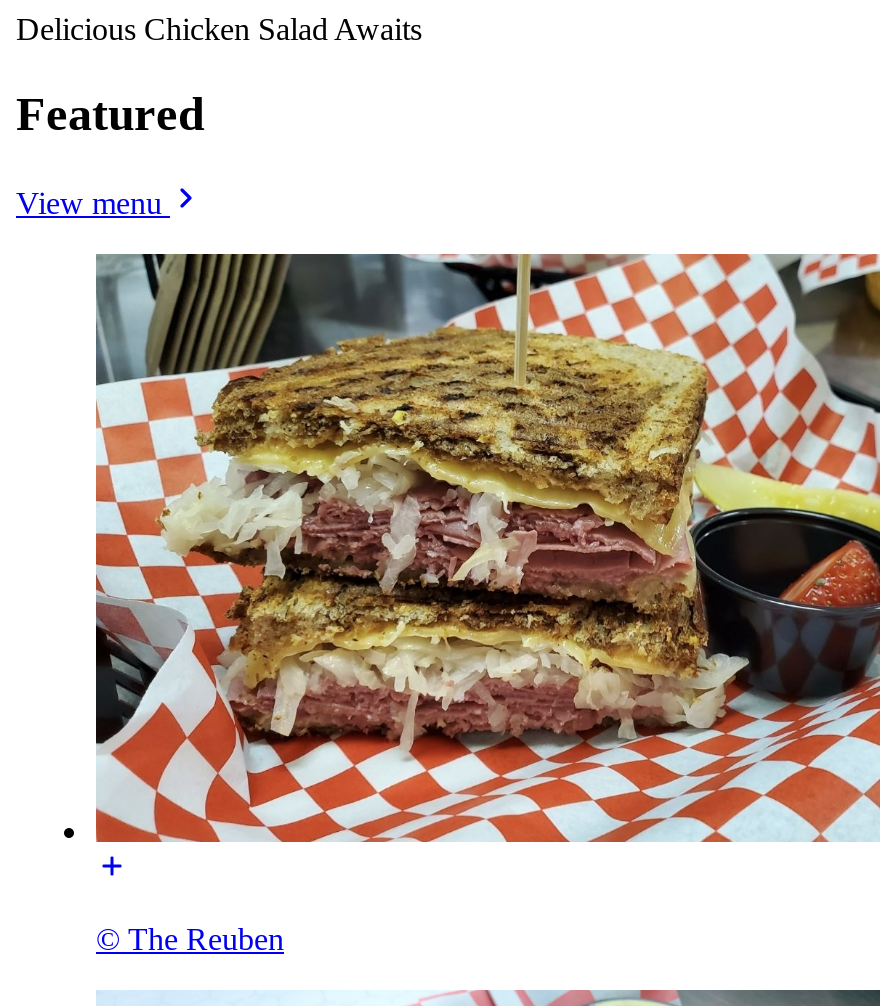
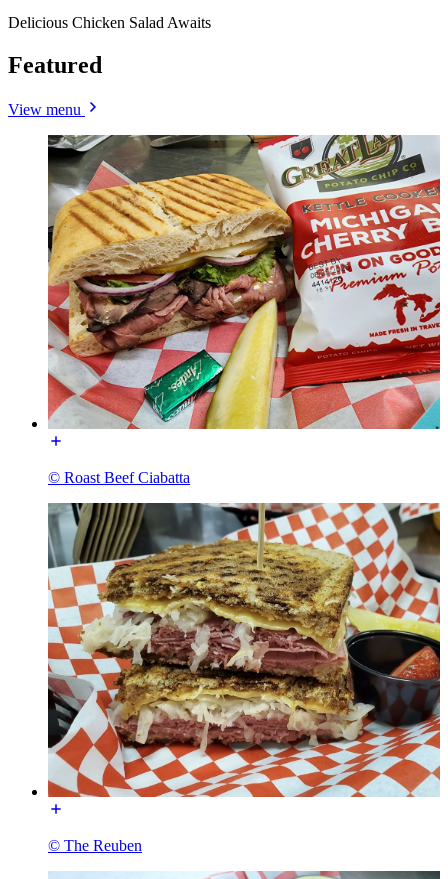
+ [image]
+ © Roast Beef Ciabatta
